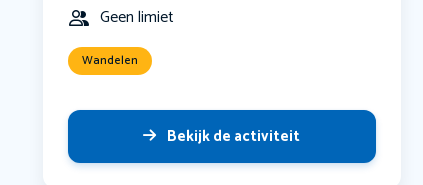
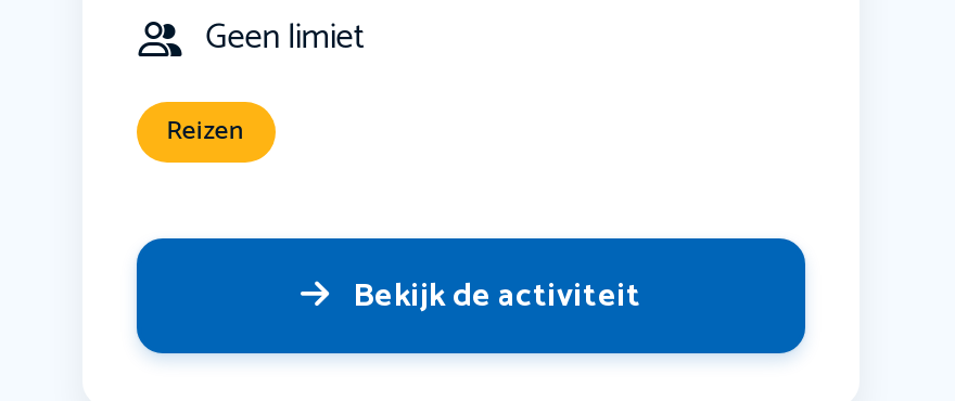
- Wandelen
+ Reizen
